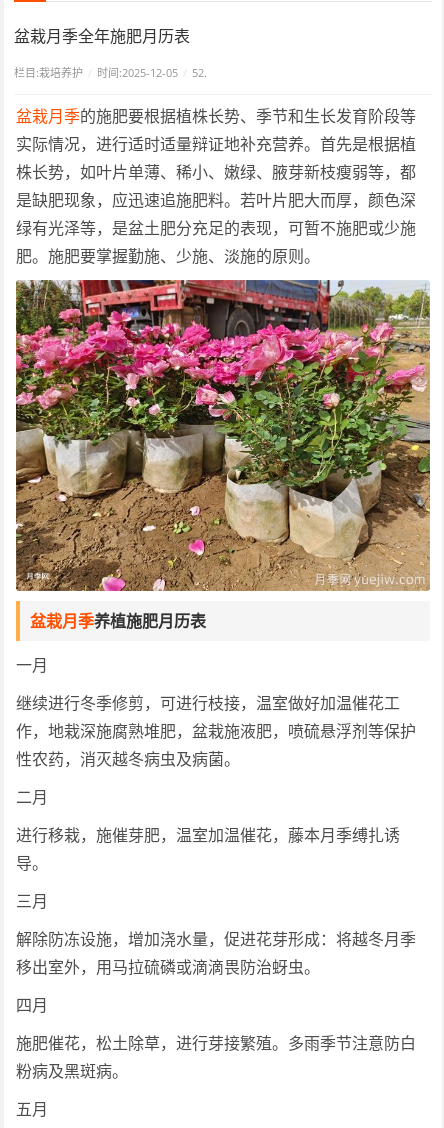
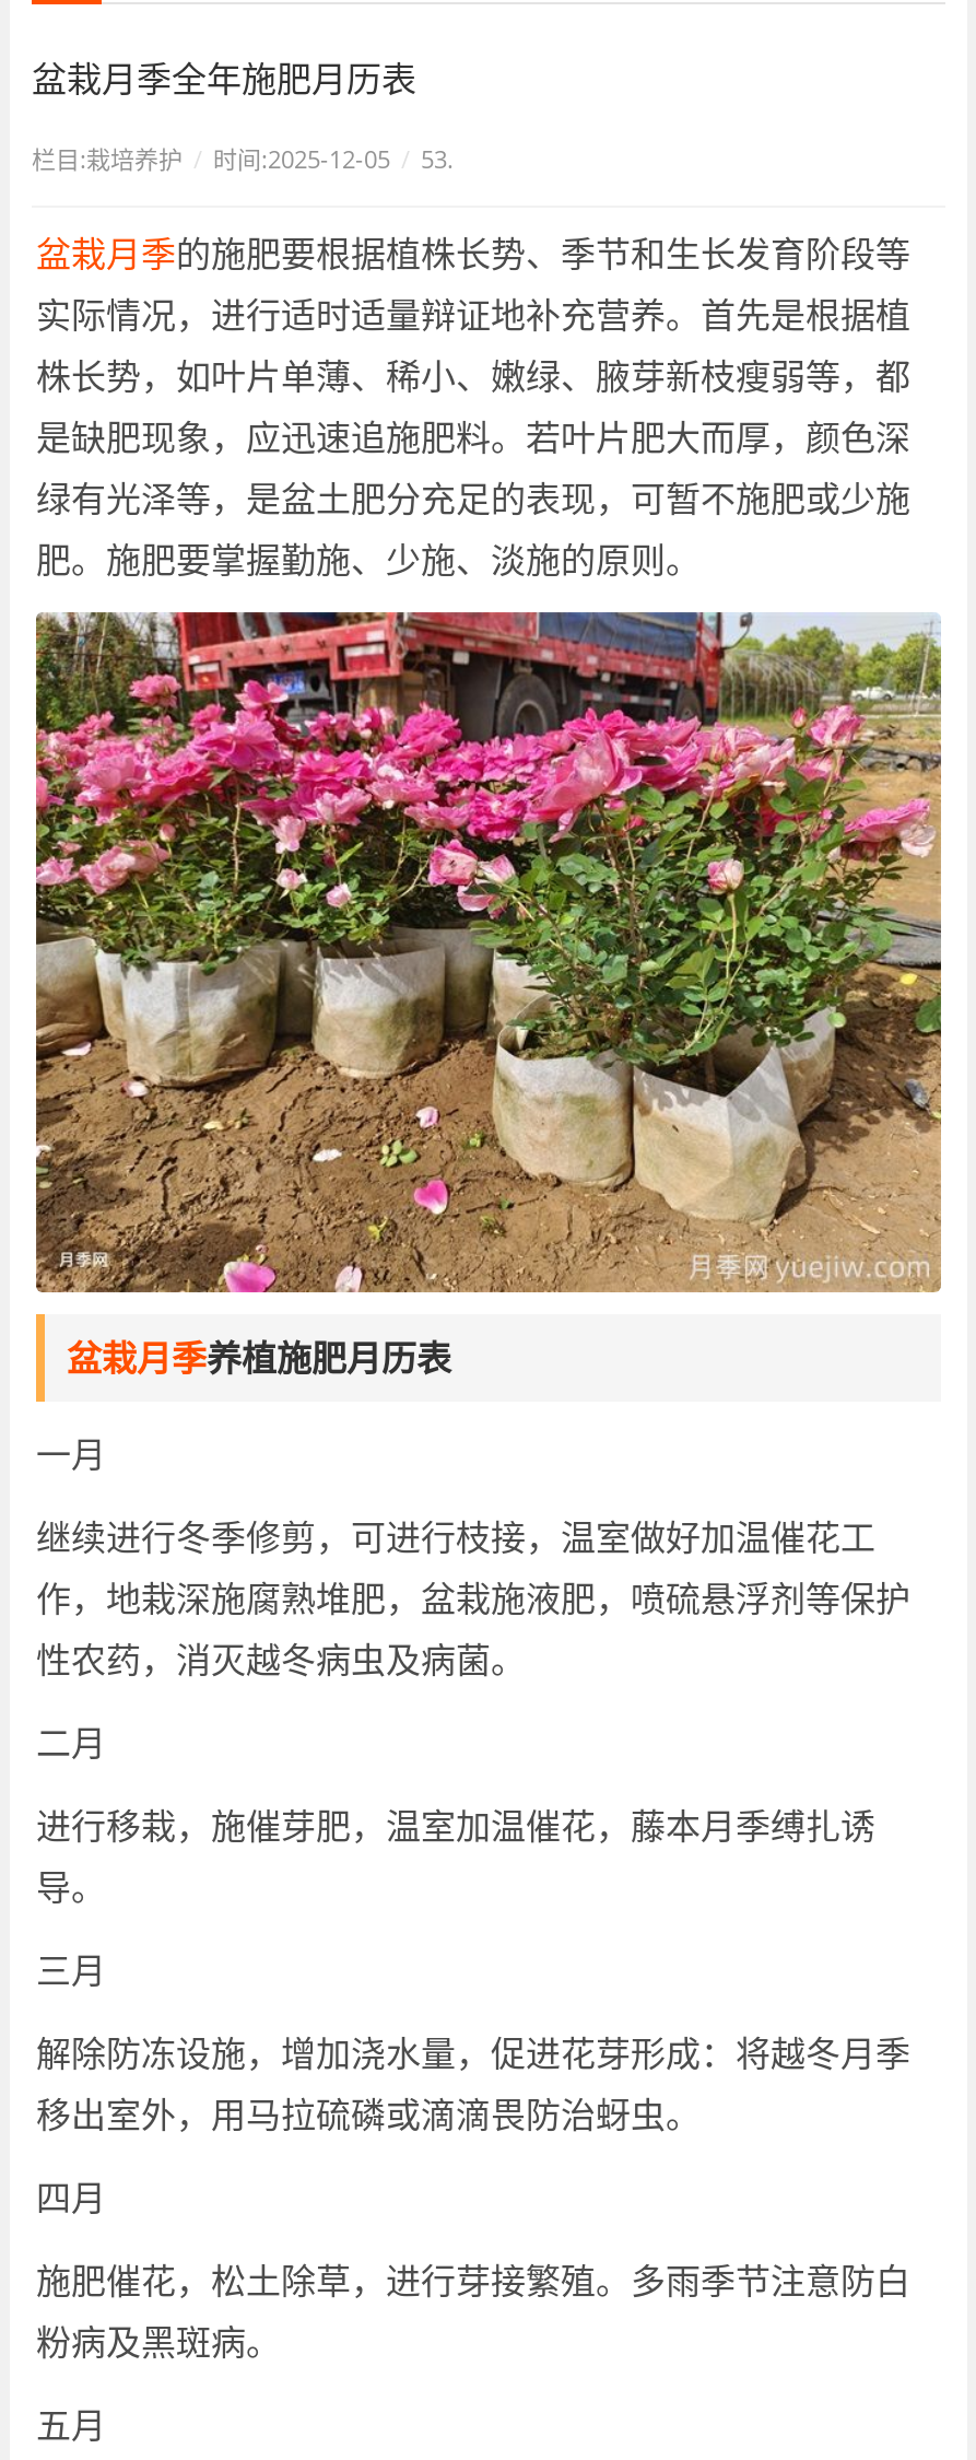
- 栏目:栽培养护 / 时间:2025-12-05 / 52.
+ 栏目:栽培养护 / 时间:2025-12-05 / 53.
